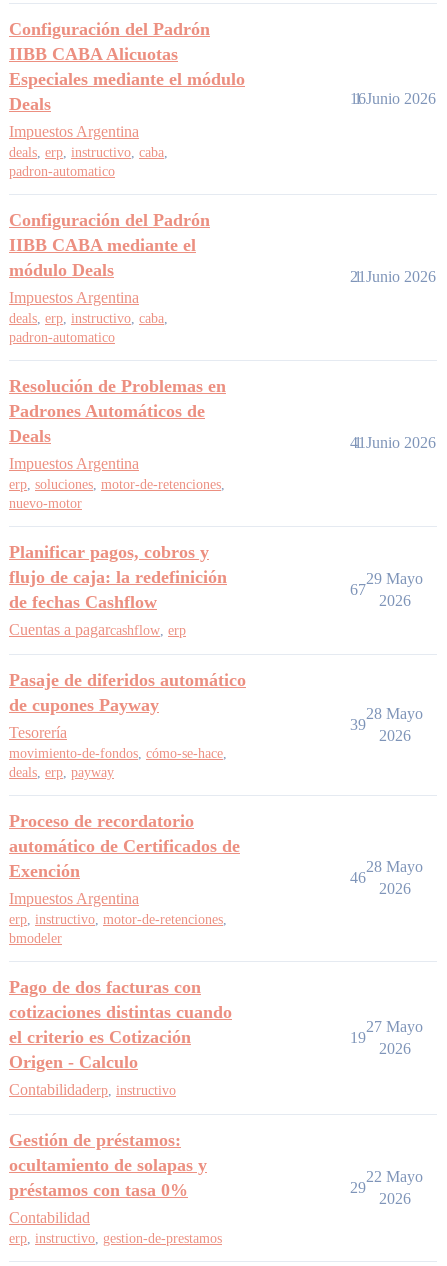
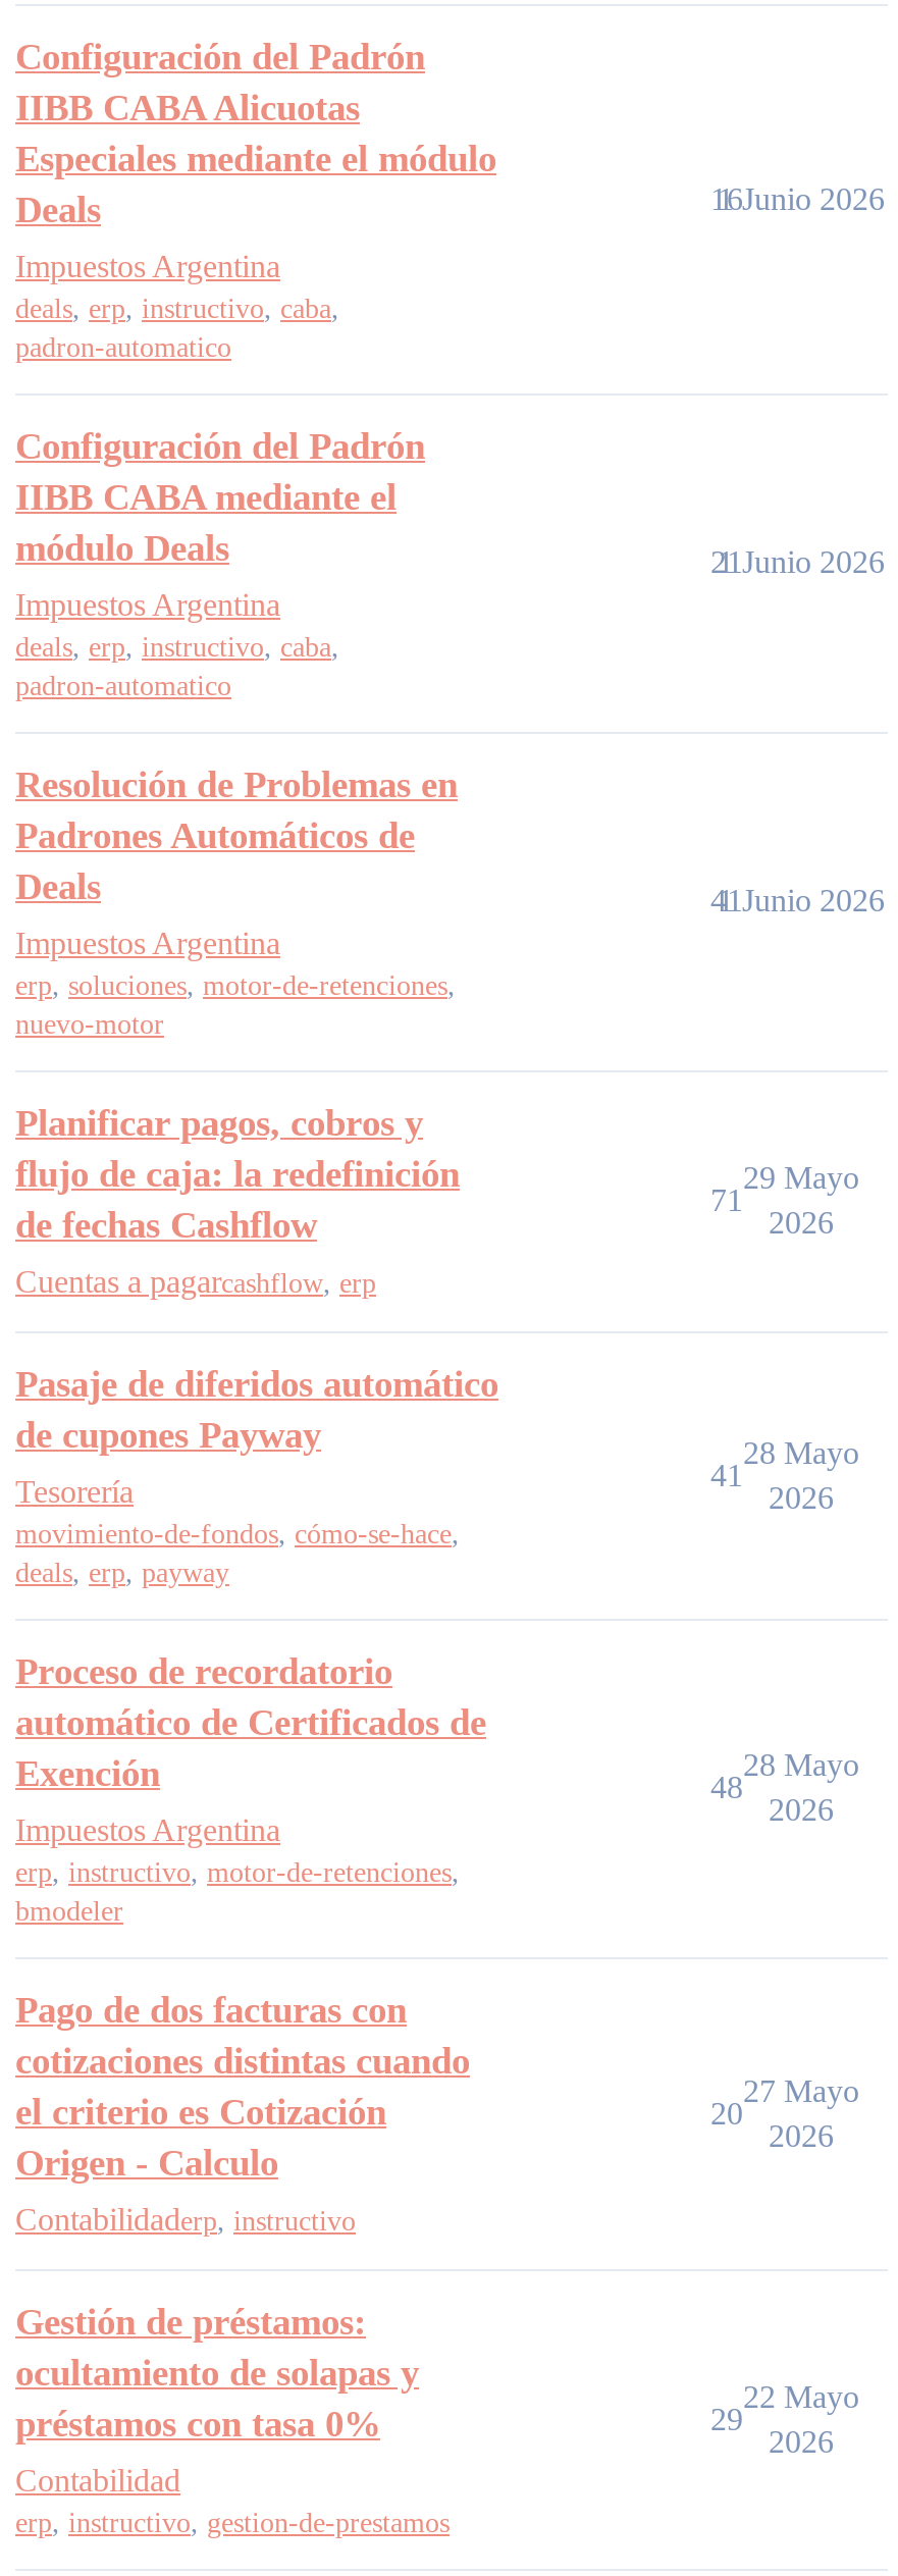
- 67
+ 71

- 39
+ 41

- 46
+ 48

- 19
+ 20
